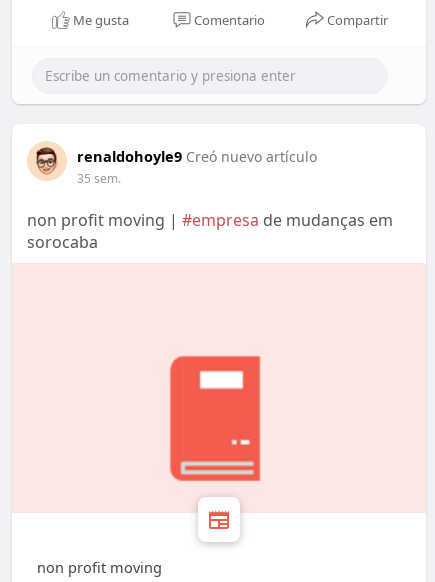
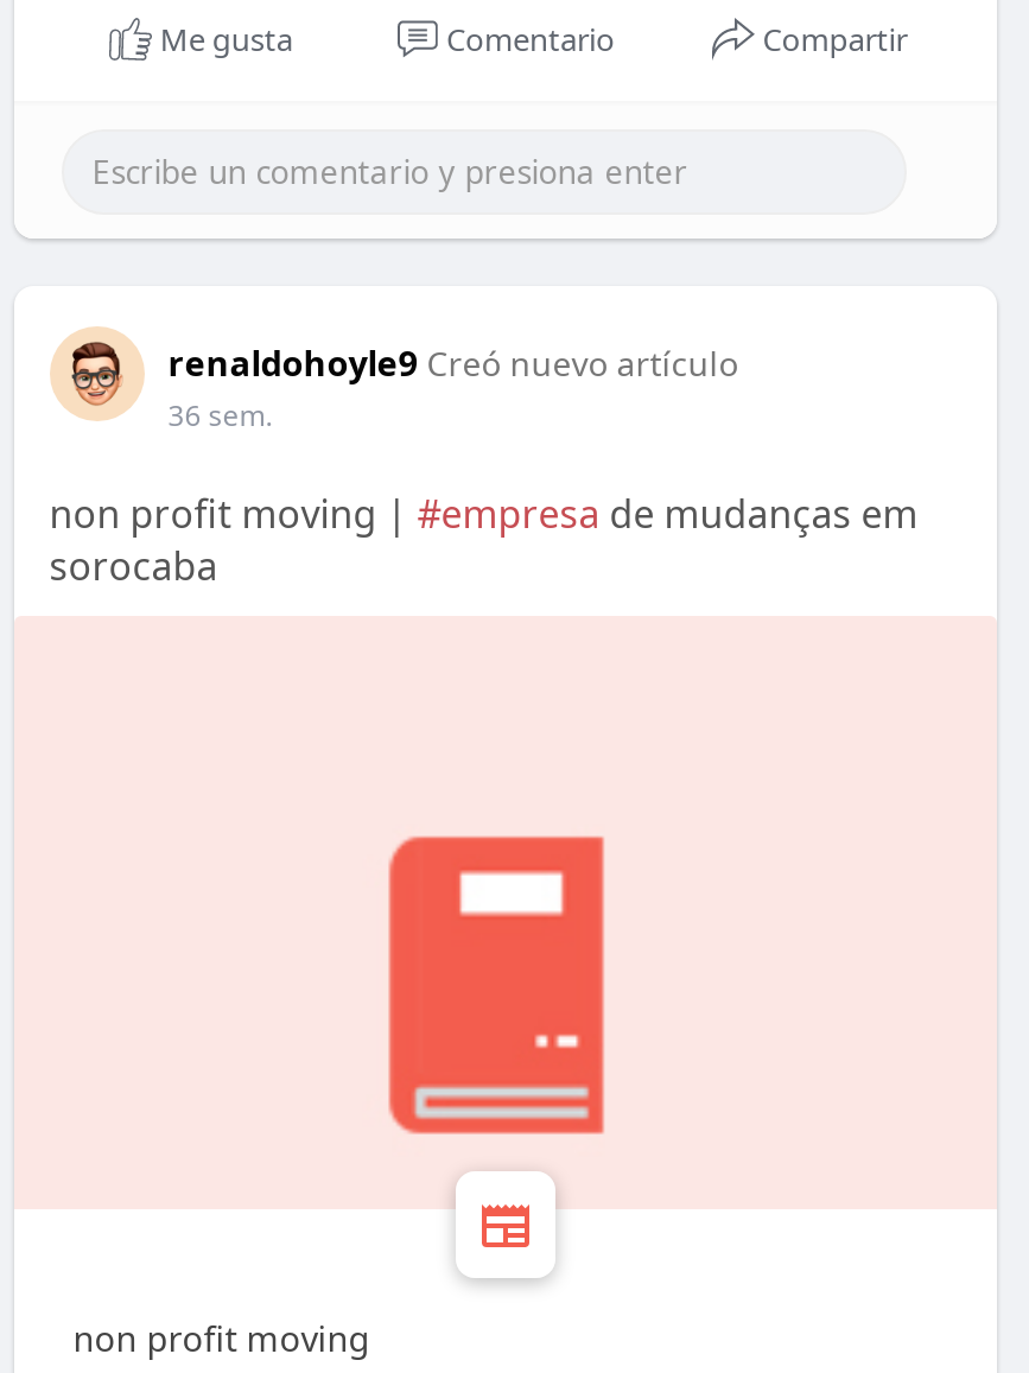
- 35 sem.
+ 36 sem.
